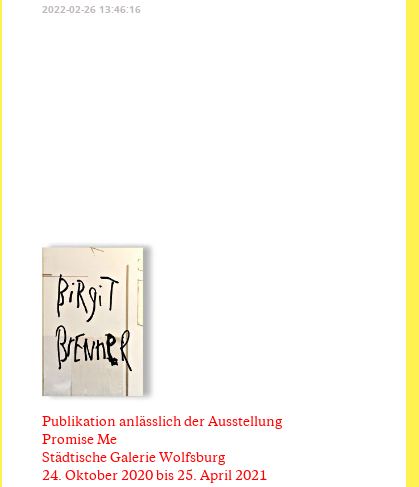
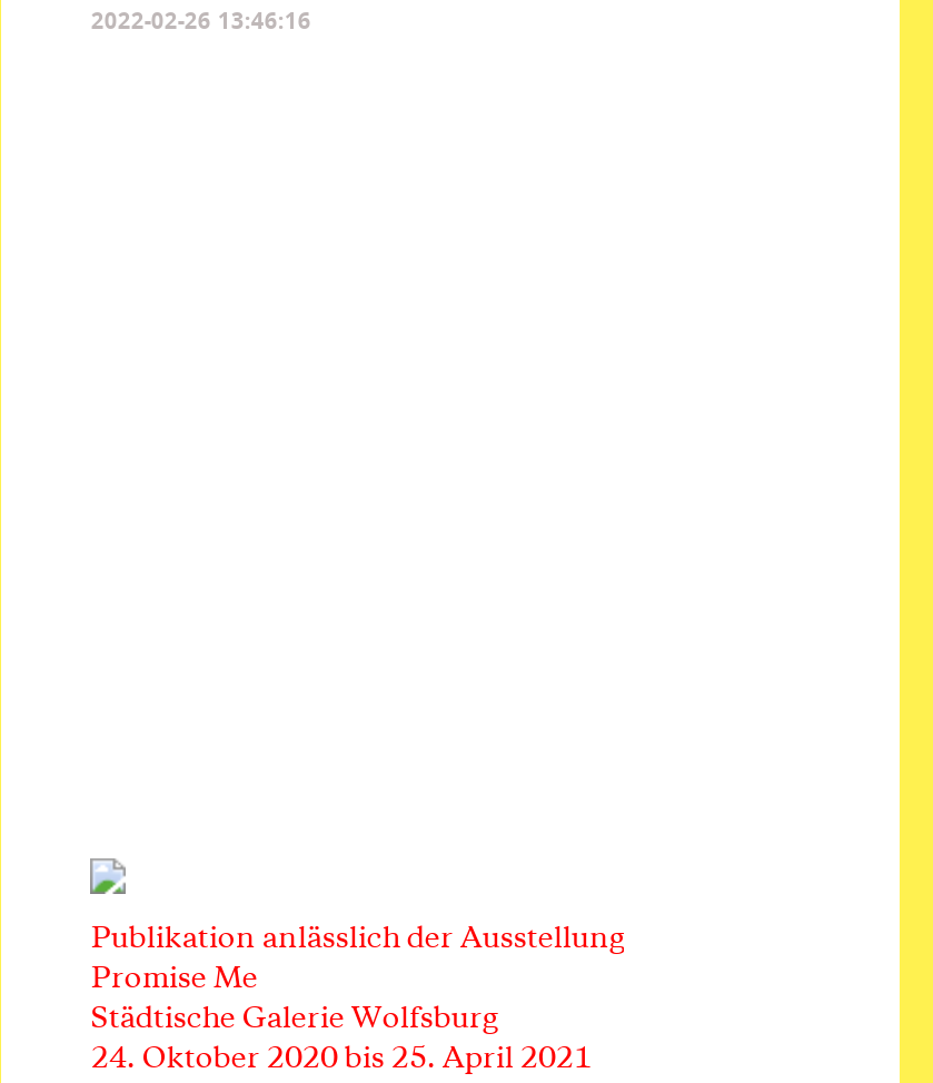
- [image]
